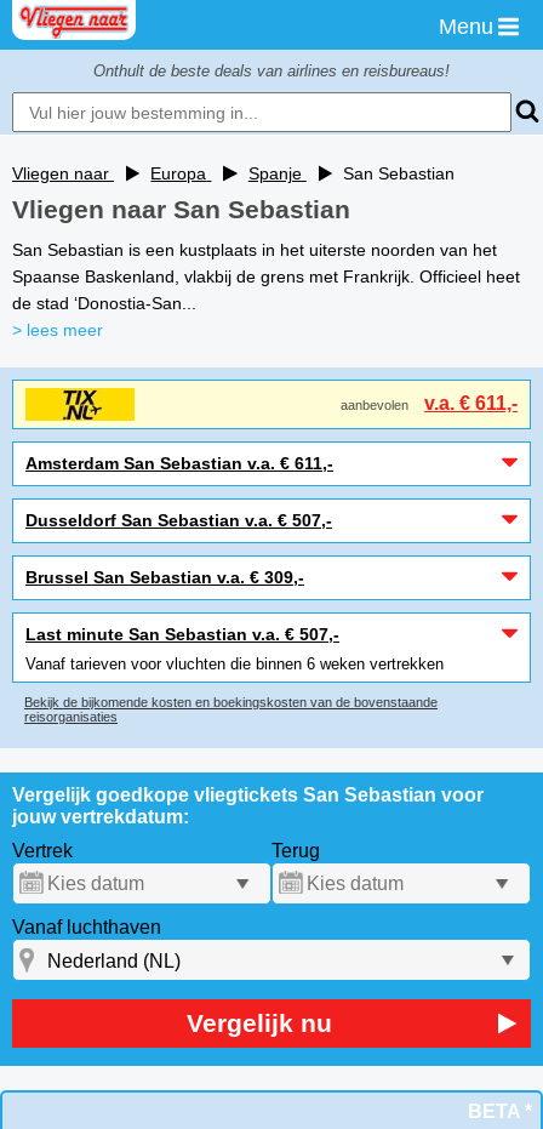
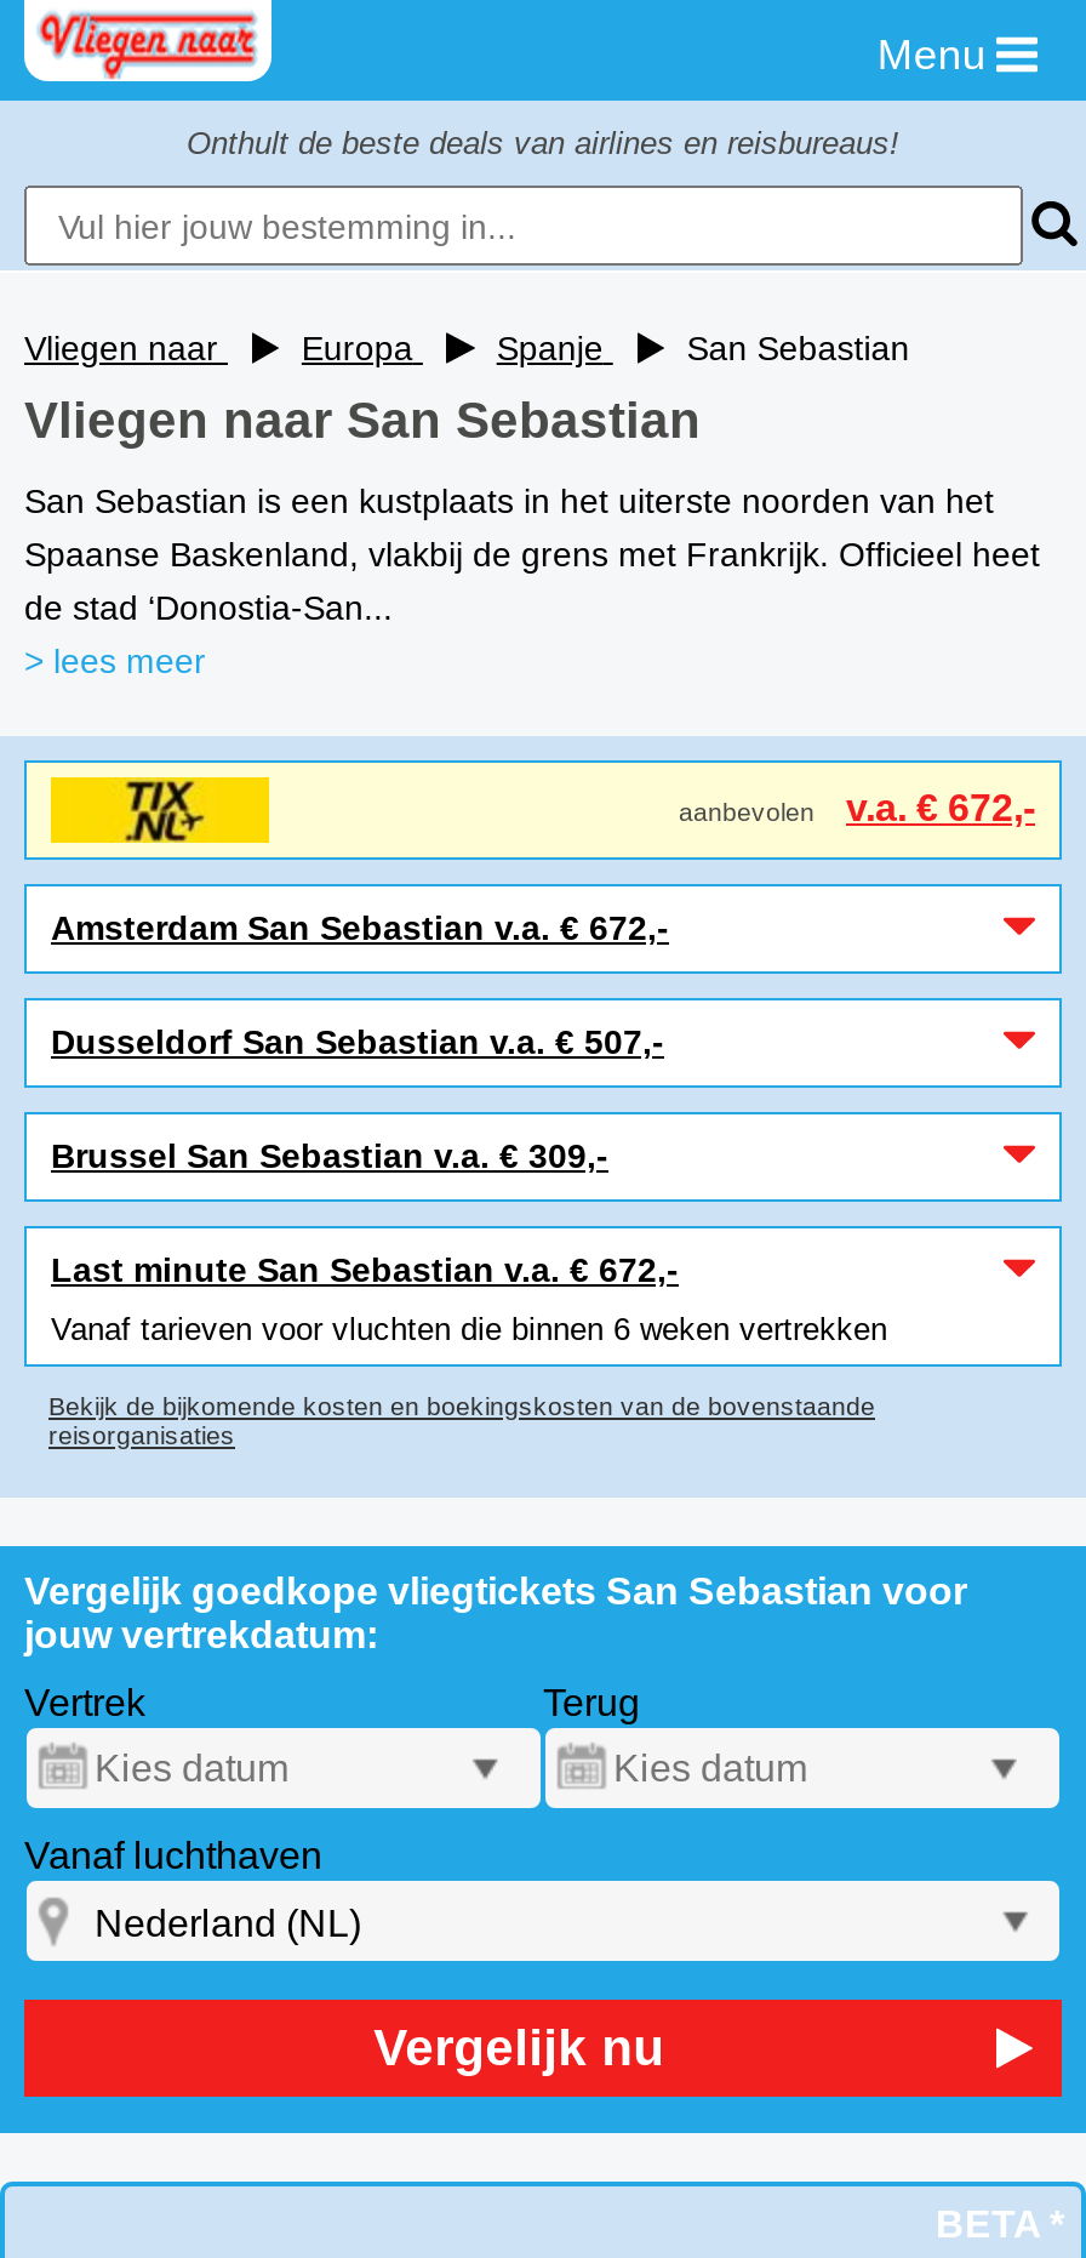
- aanbevolen v.a. € 611,-
+ aanbevolen v.a. € 672,-

- Amsterdam San Sebastian v.a. € 611,-
+ Amsterdam San Sebastian v.a. € 672,-

- Last minute San Sebastian v.a. € 507,-
+ Last minute San Sebastian v.a. € 672,-
